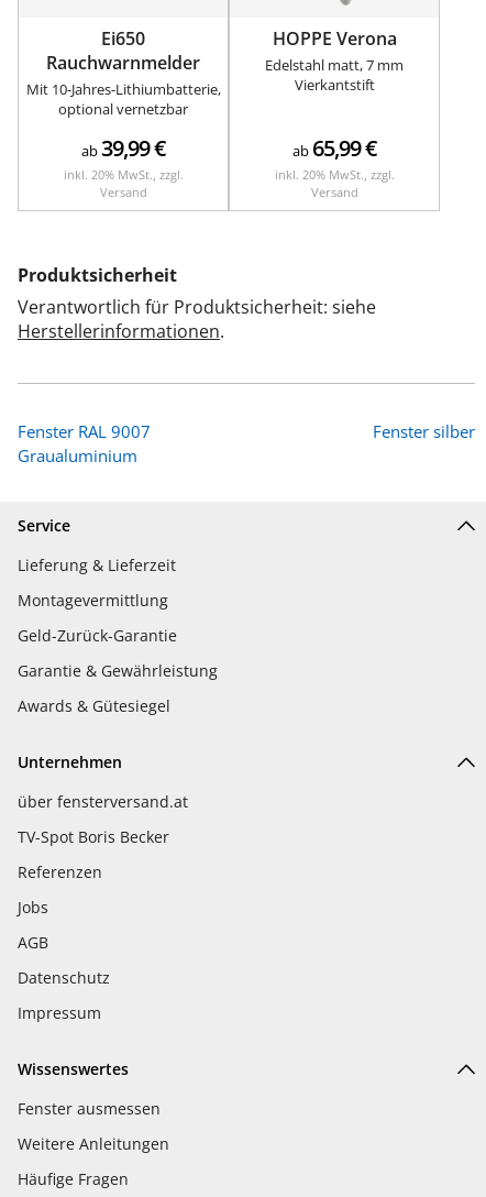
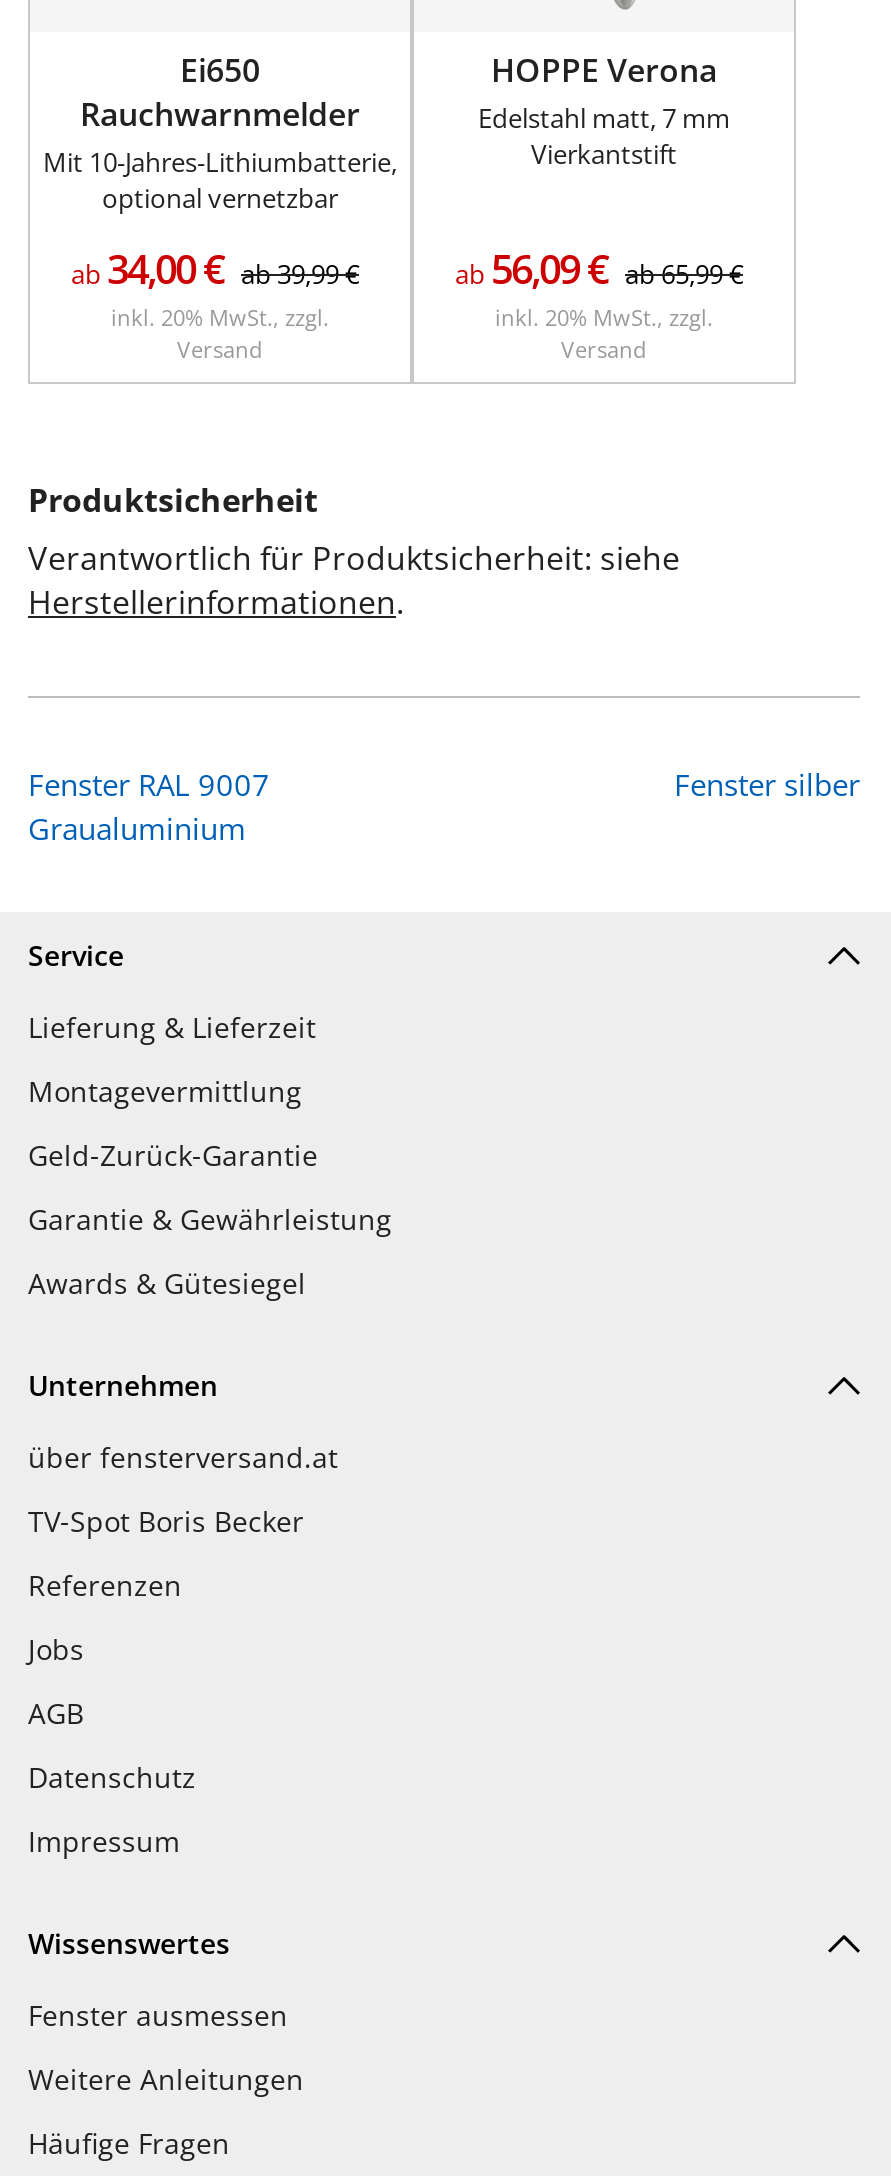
- ab 39,99€
+ ab 34,00€ ab39,99€

- ab 65,99€
+ ab 56,09€ ab65,99€
